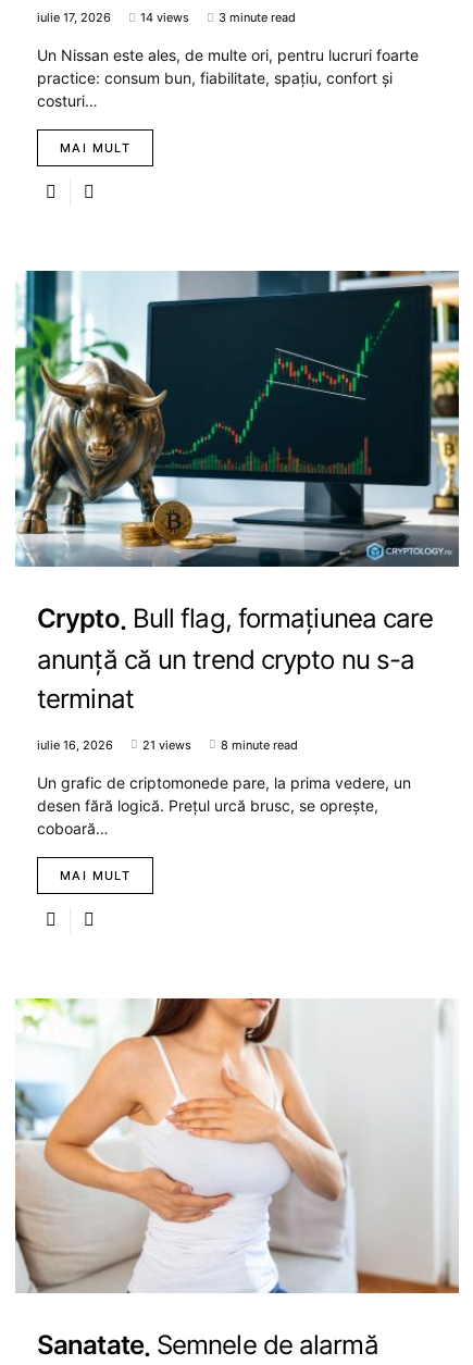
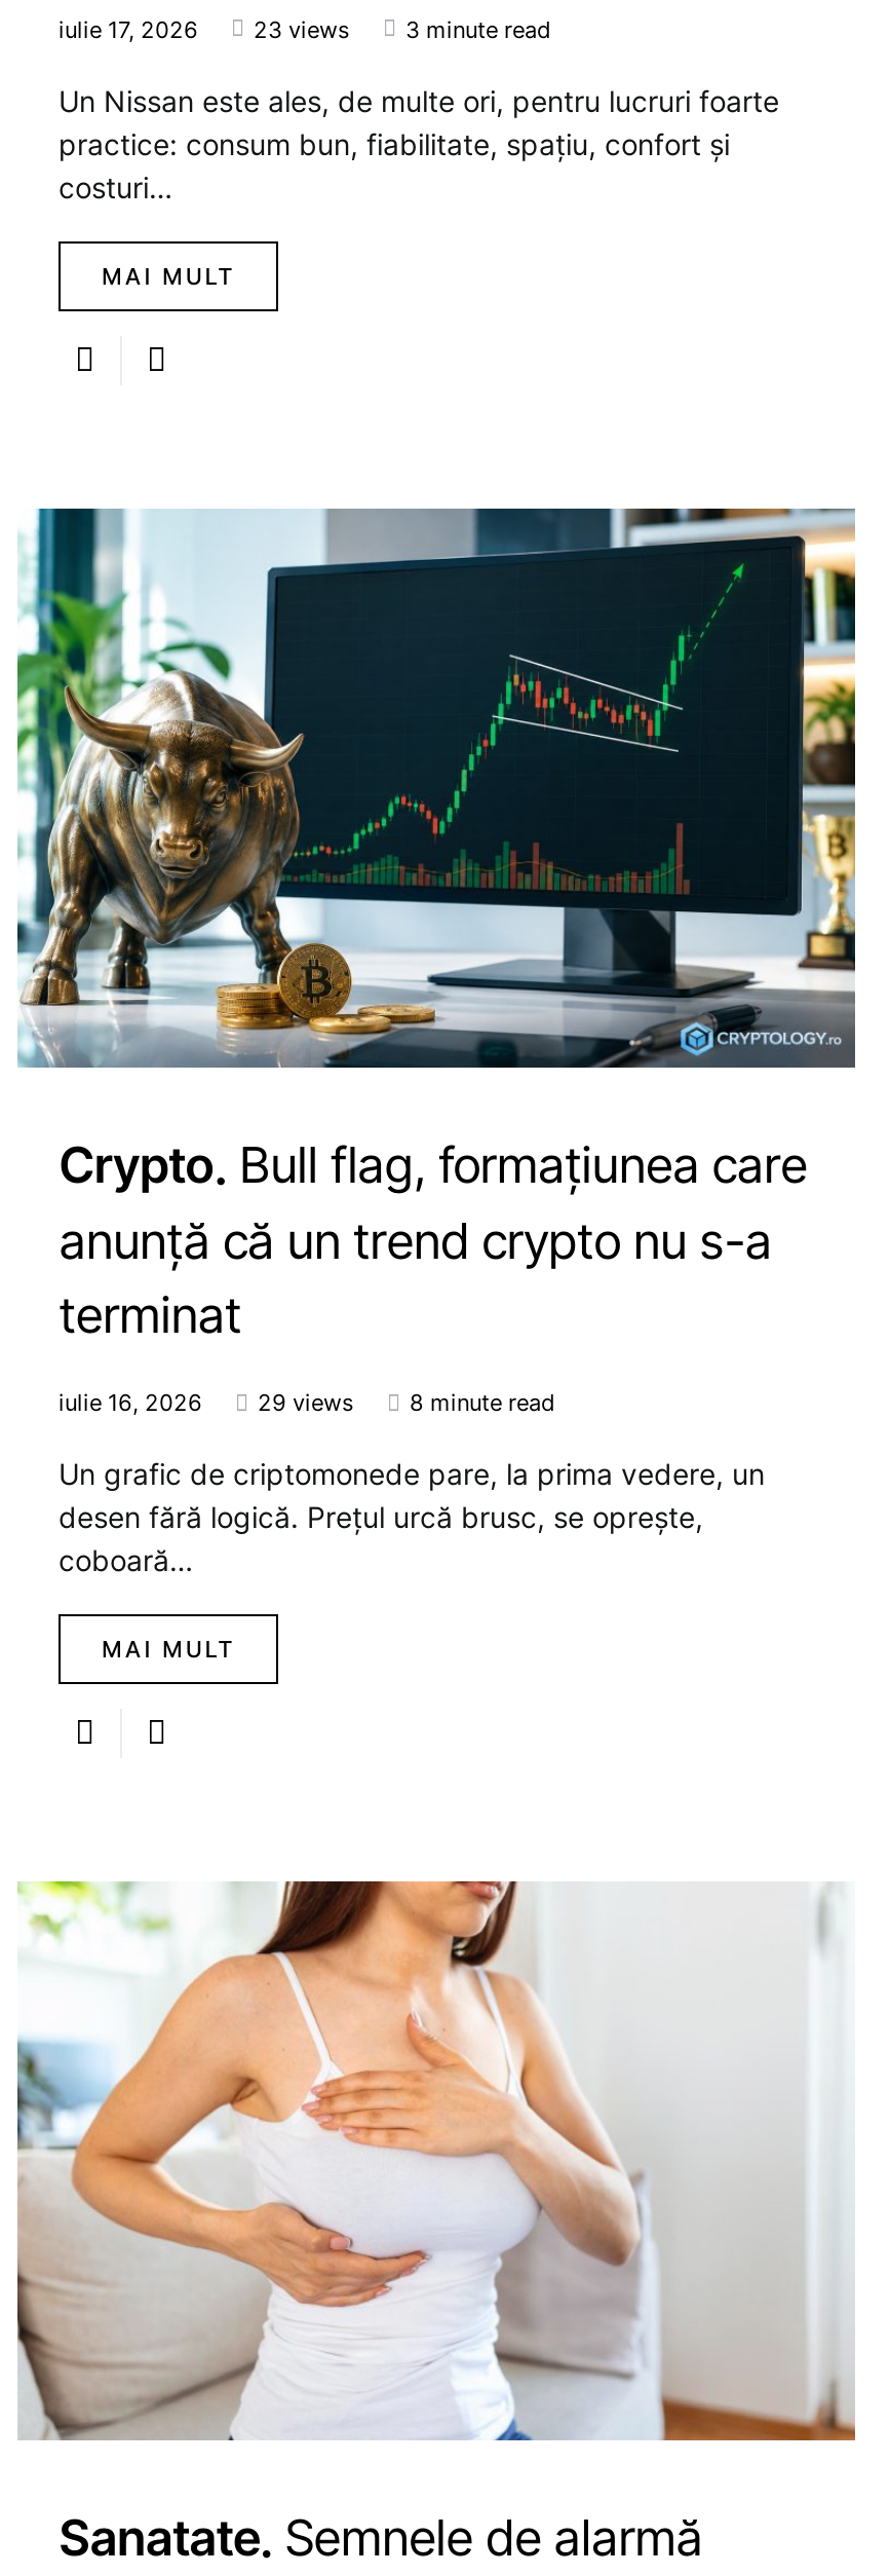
- iulie 17, 2026 14 views 3 minute read
+ iulie 17, 2026 23 views 3 minute read

- iulie 16, 2026 21 views 8 minute read
+ iulie 16, 2026 29 views 8 minute read
